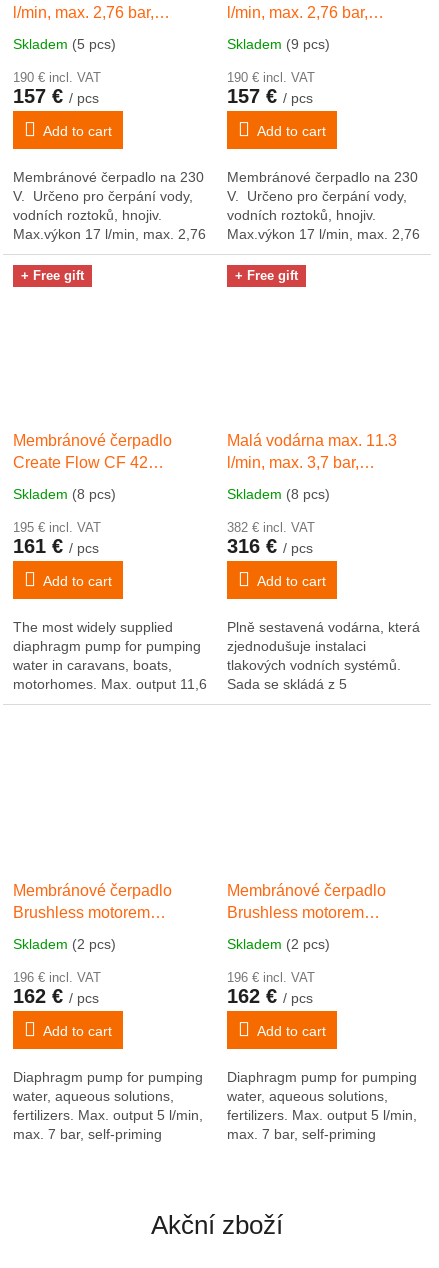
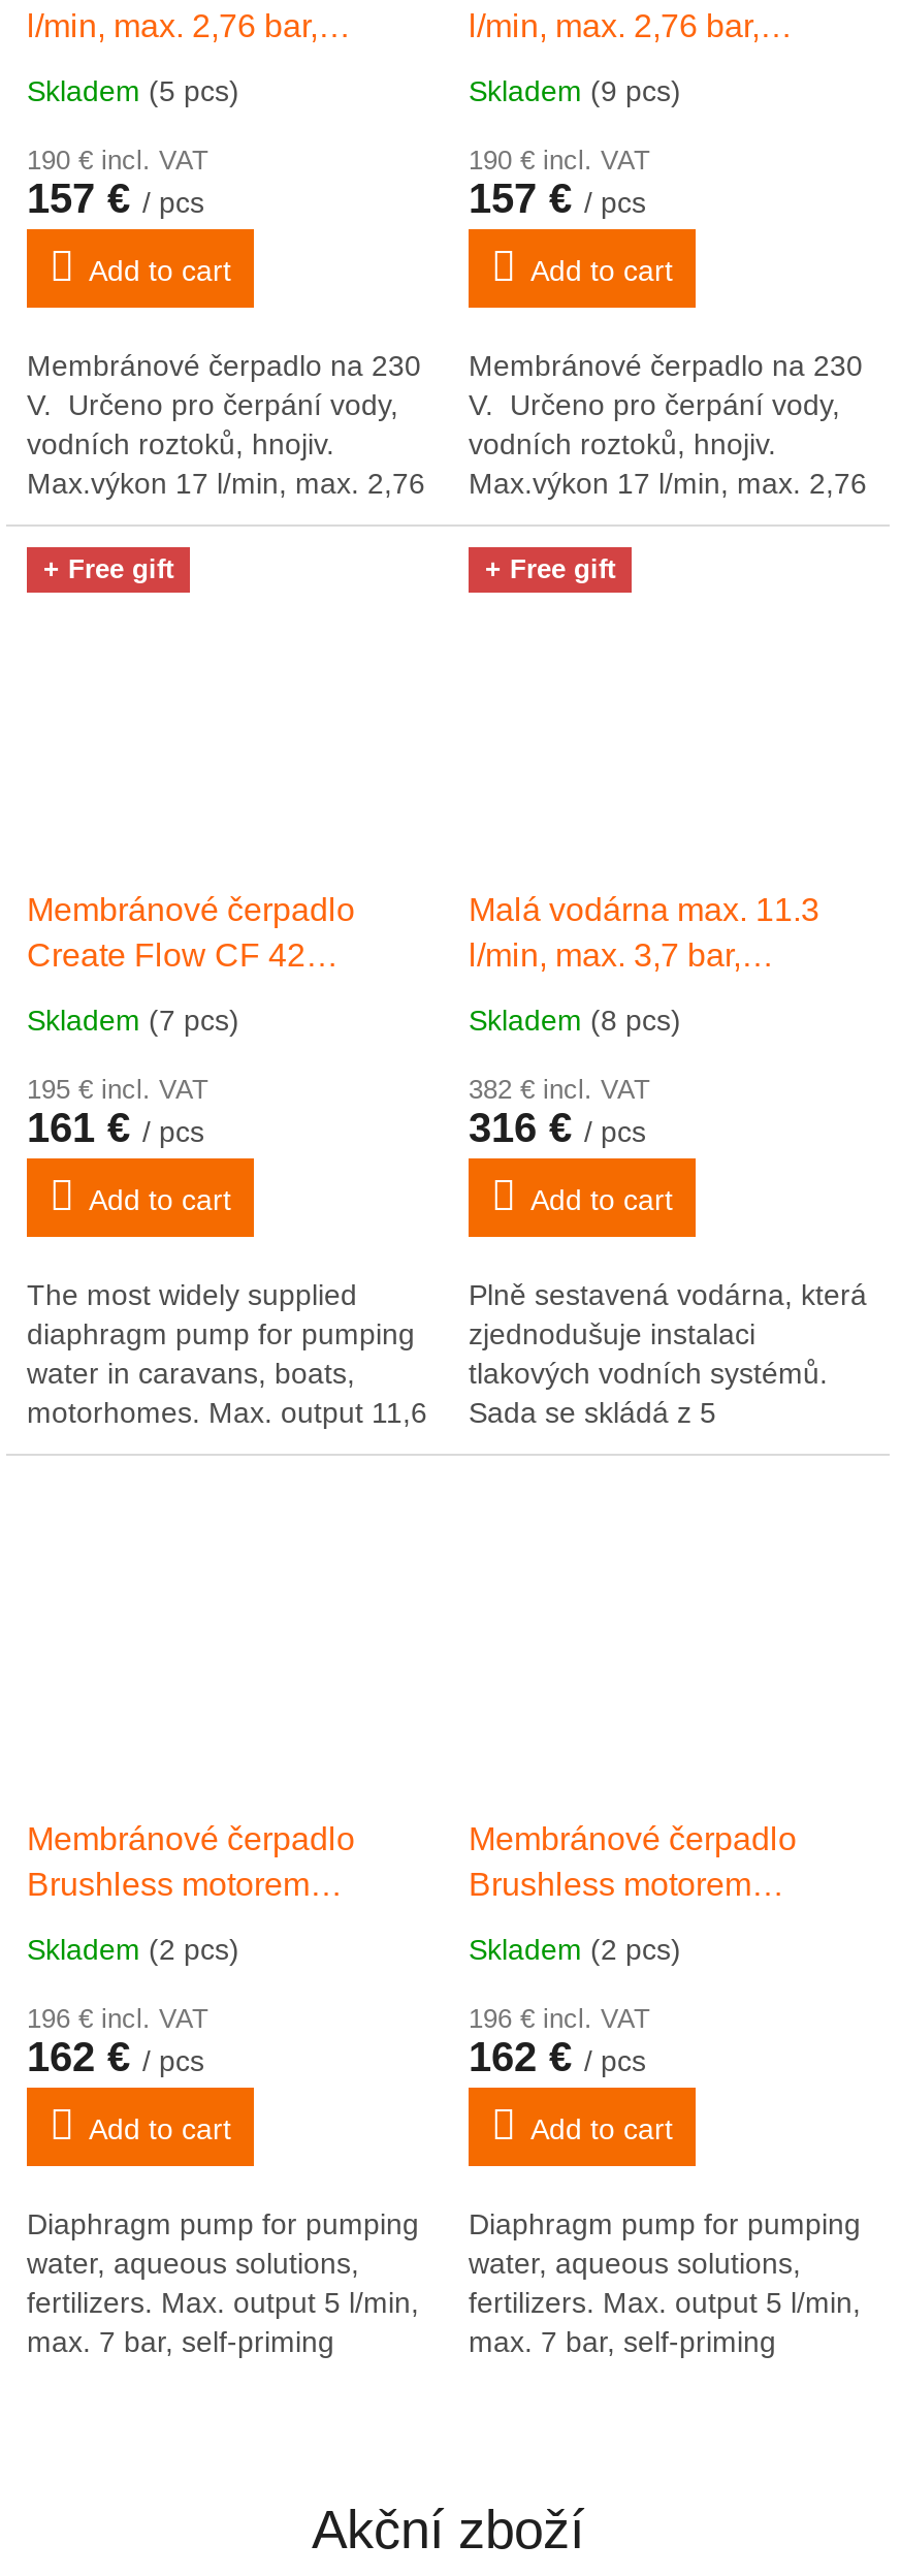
- Skladem (8 pcs)
+ Skladem (7 pcs)
